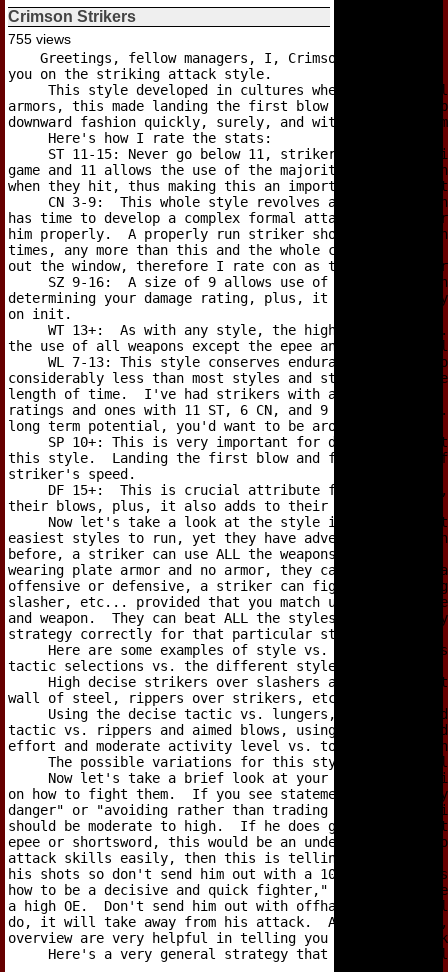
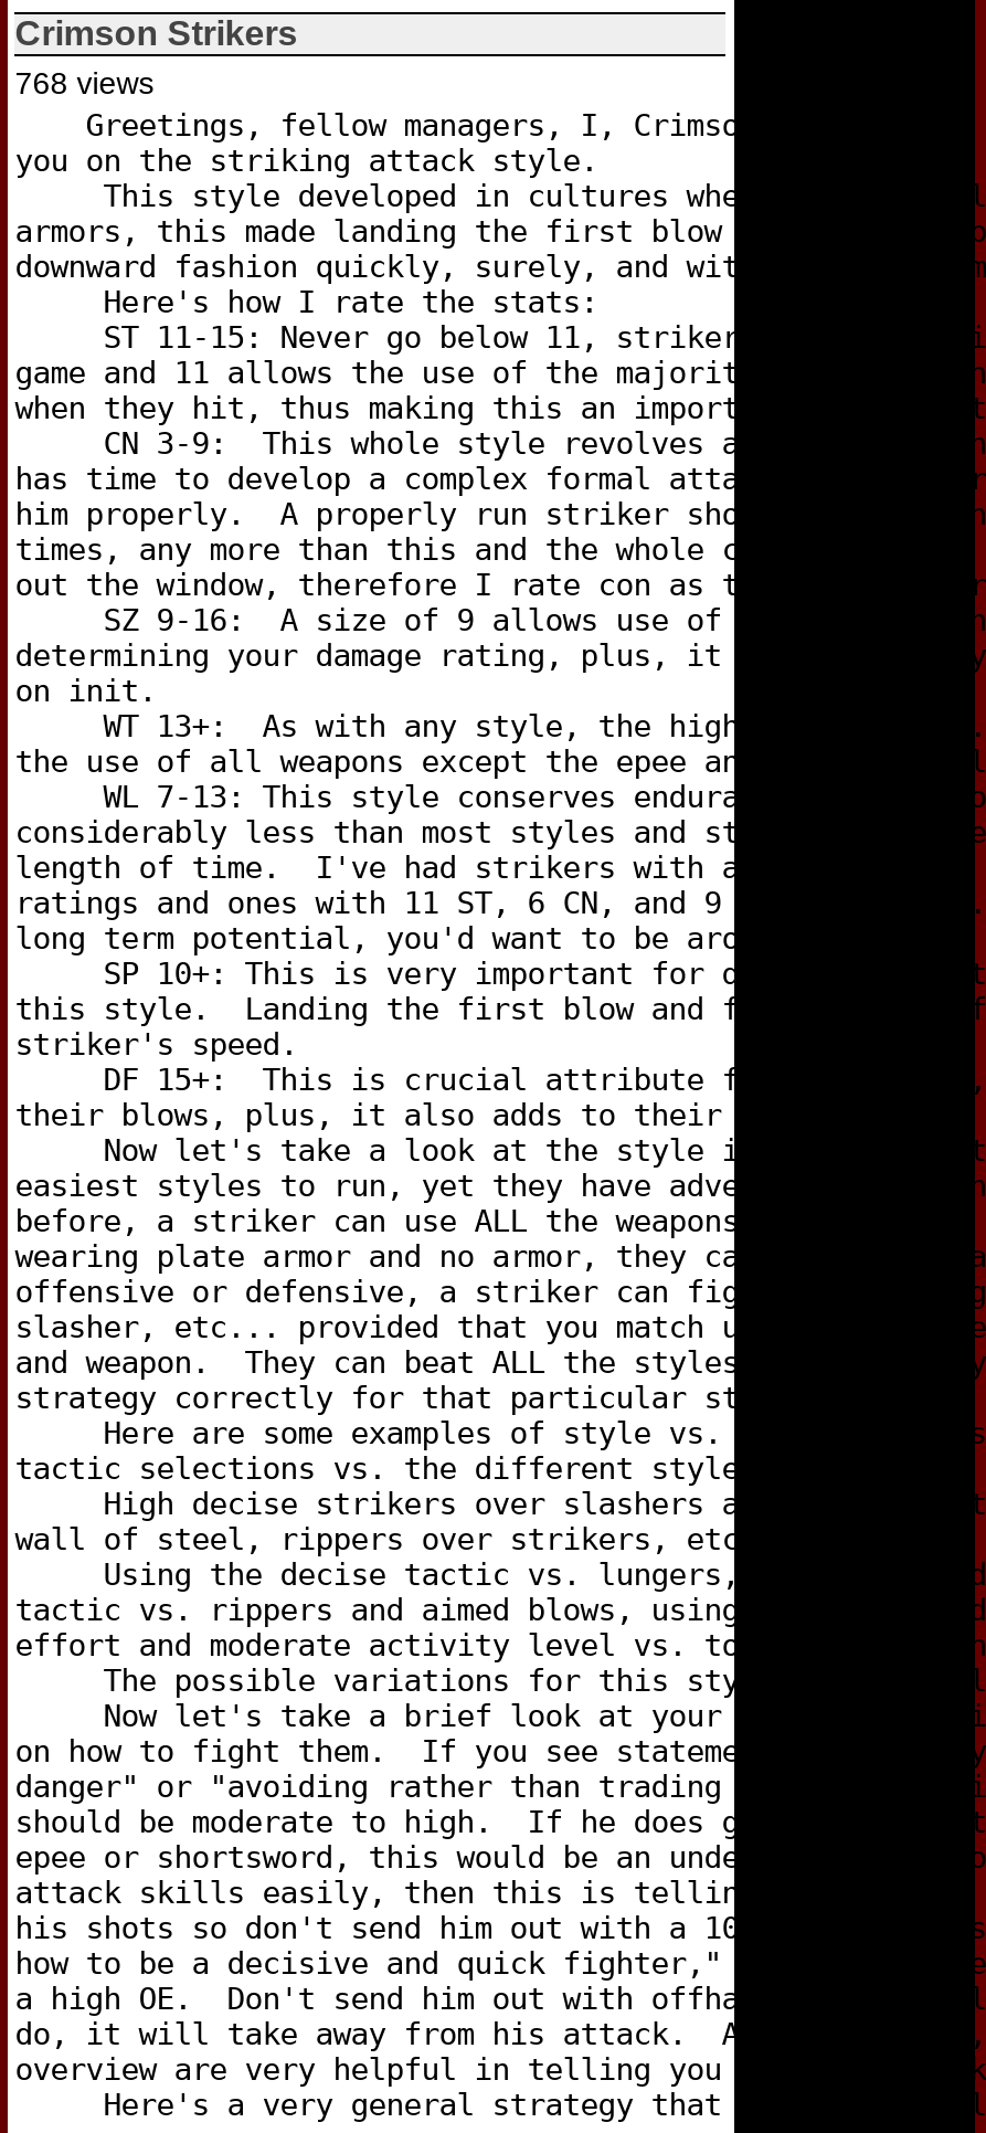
- 755 views
+ 768 views
